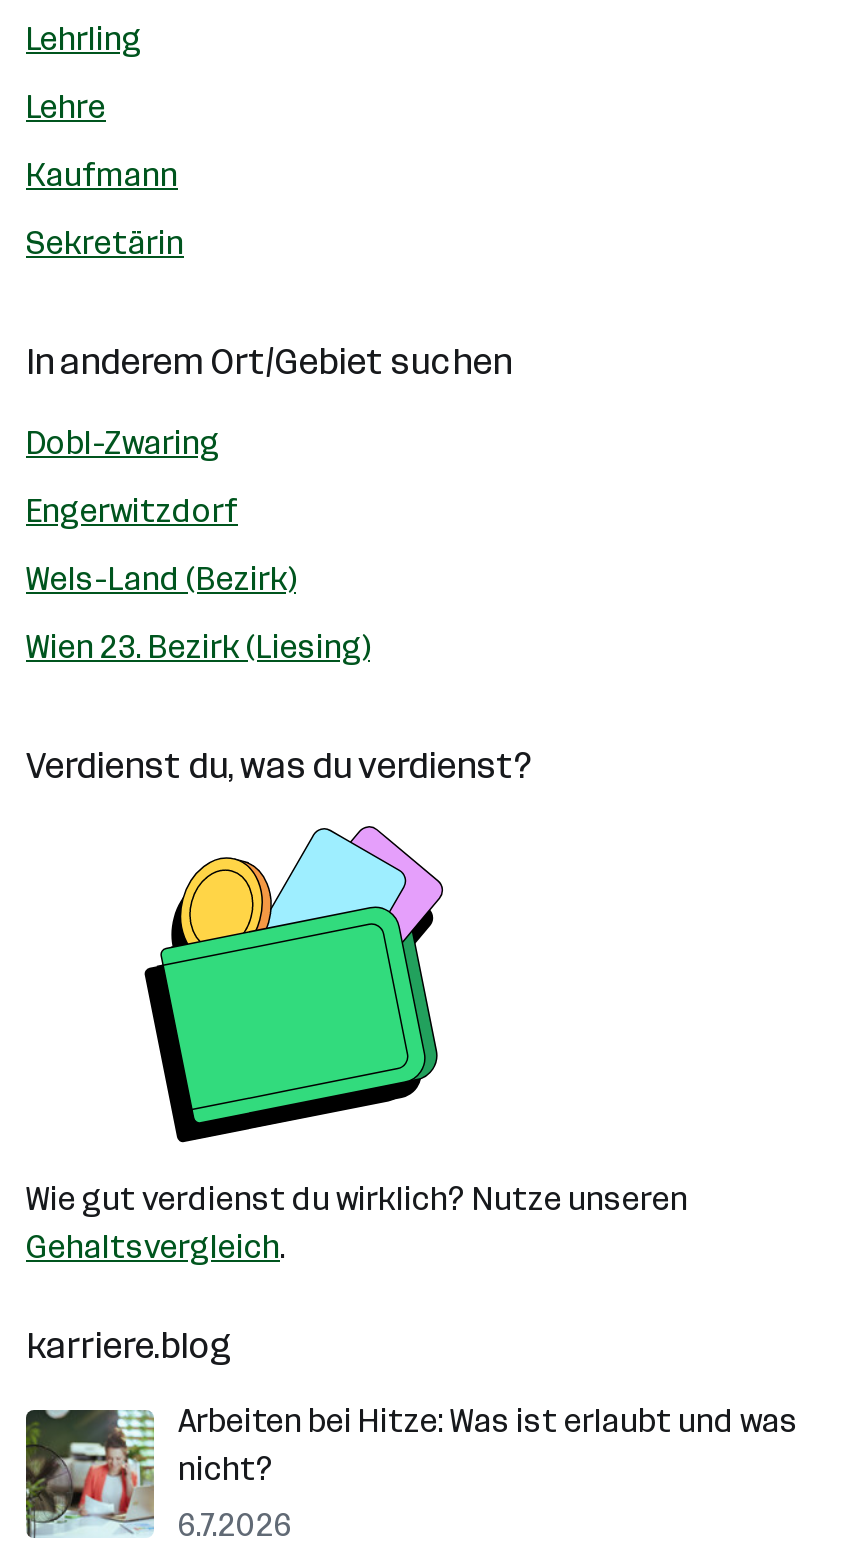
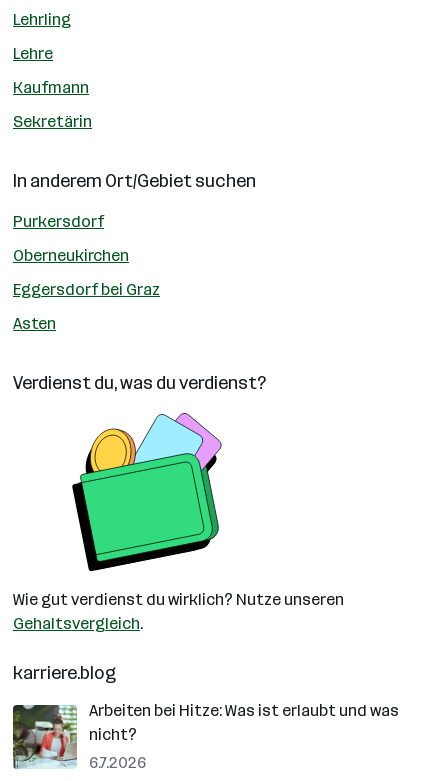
- Dobl-Zwaring
+ Purkersdorf

- Engerwitzdorf
+ Oberneukirchen

- Wels-Land (Bezirk)
+ Eggersdorf bei Graz

- Wien 23. Bezirk (Liesing)
+ Asten
